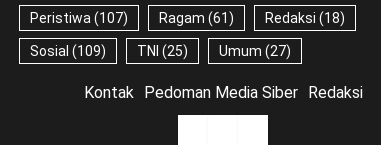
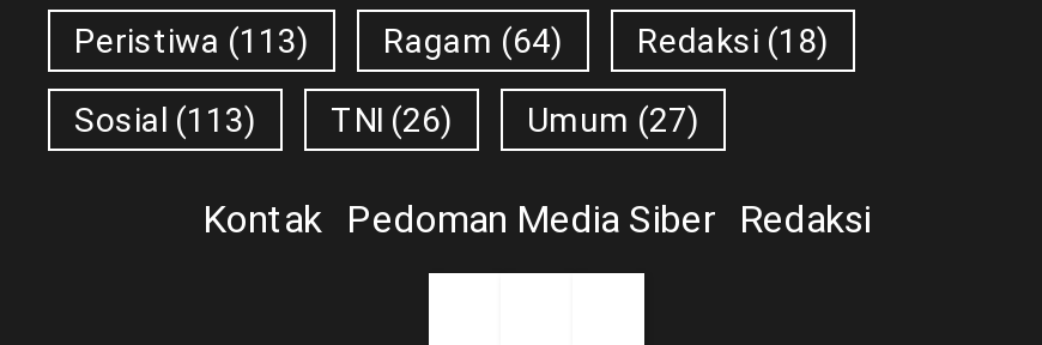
- Peristiwa (107)
+ Peristiwa (113)

- Ragam (61)
+ Ragam (64)

- Sosial (109)
+ Sosial (113)

- TNI (25)
+ TNI (26)
